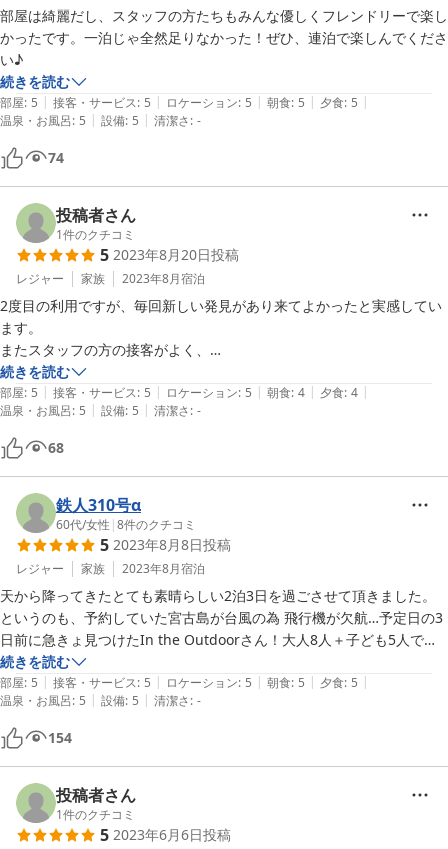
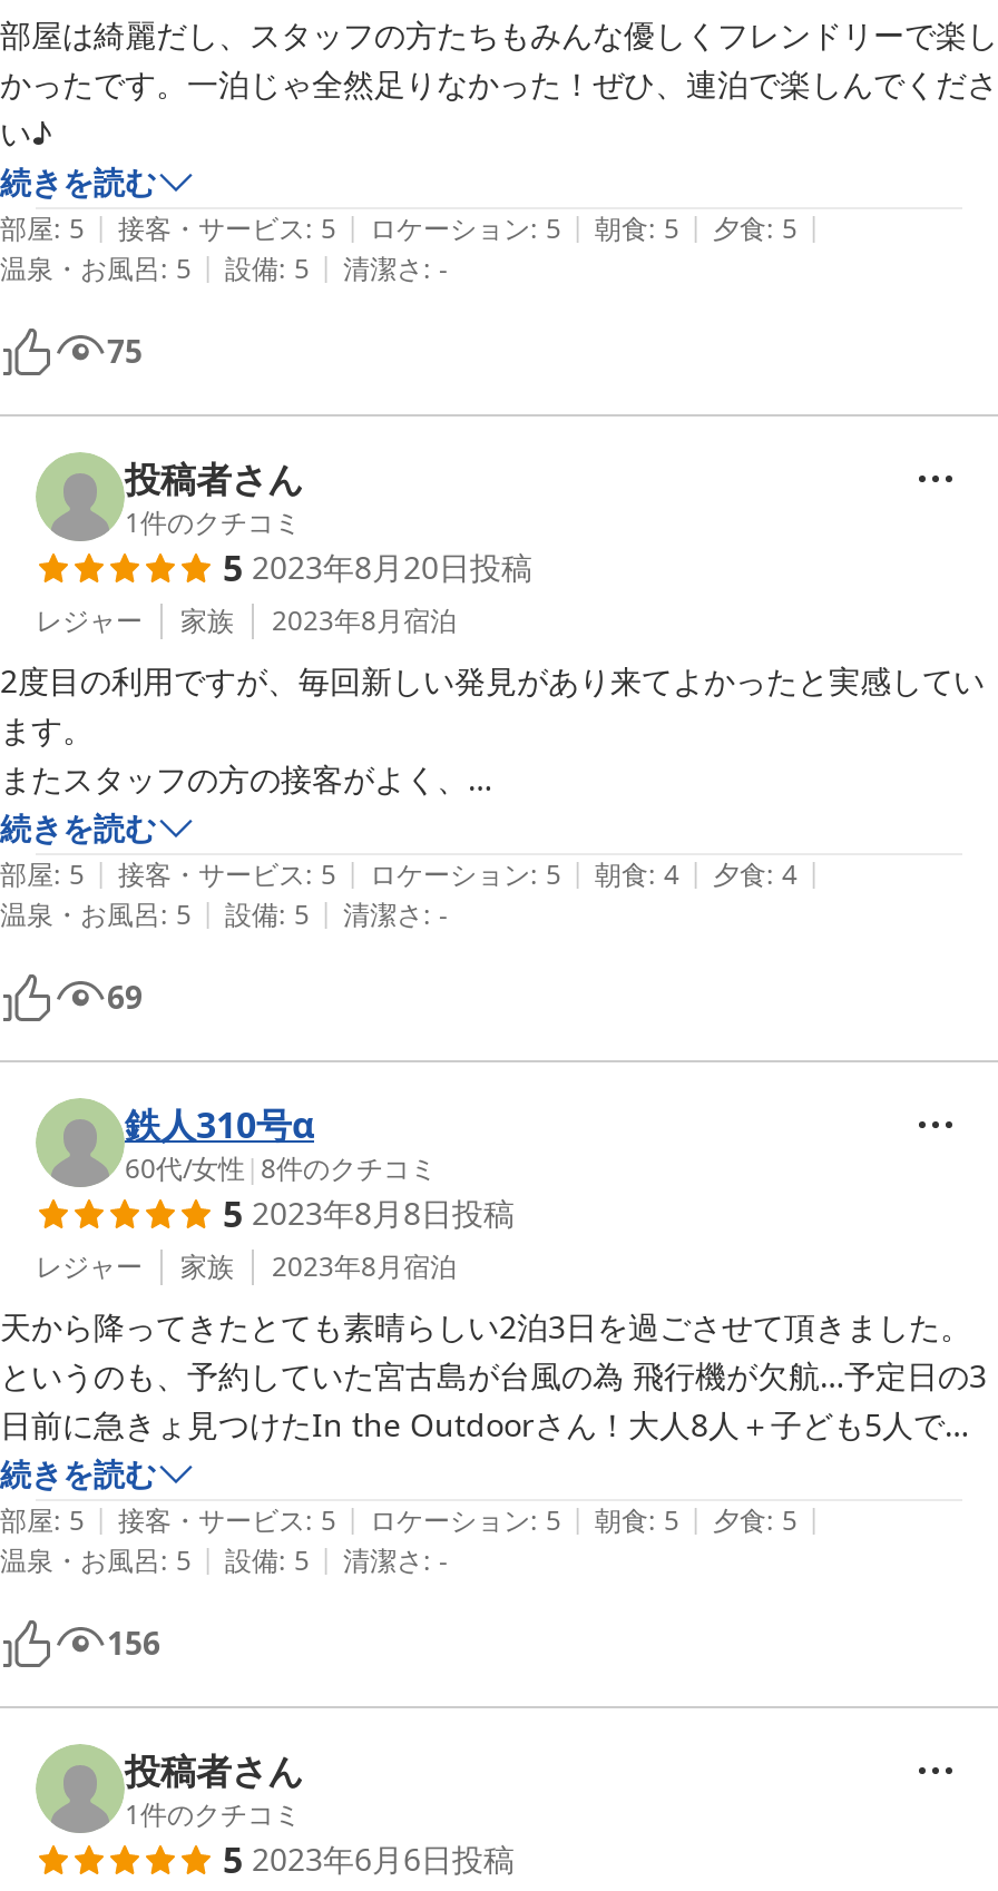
- 74
+ 75

- 68
+ 69

- 154
+ 156
